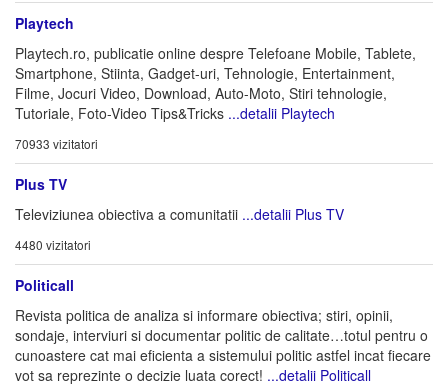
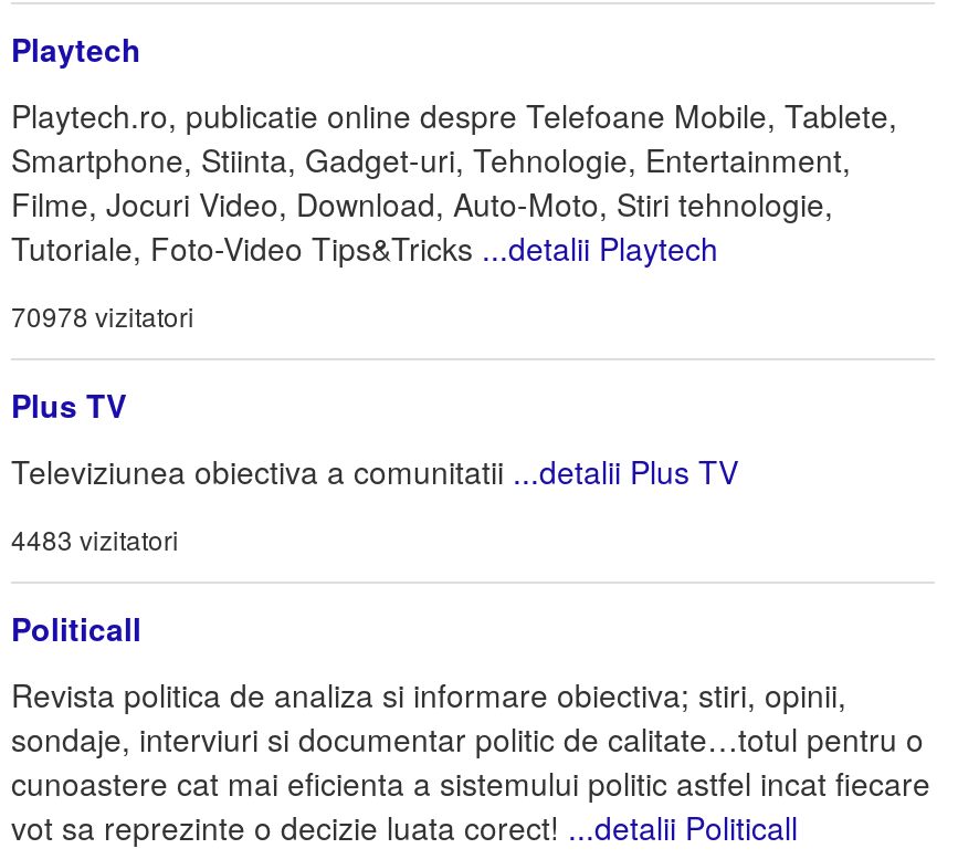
- 70933 vizitatori
+ 70978 vizitatori

- 4480 vizitatori
+ 4483 vizitatori
